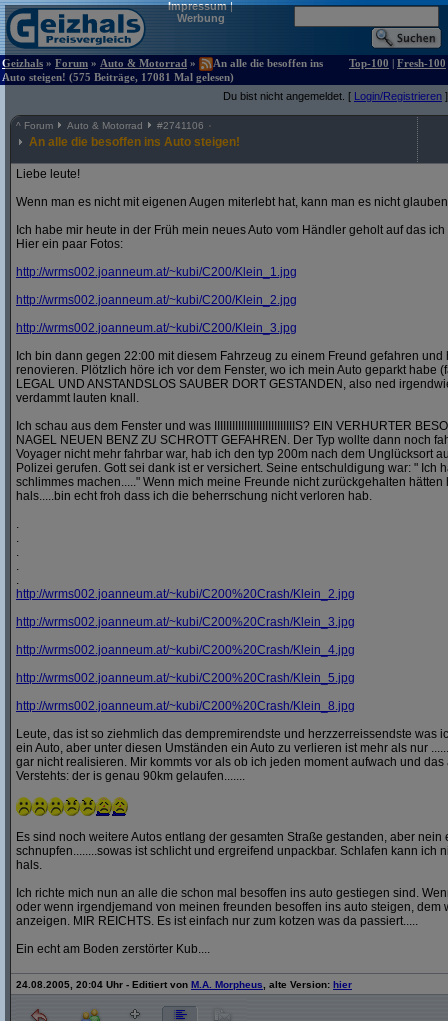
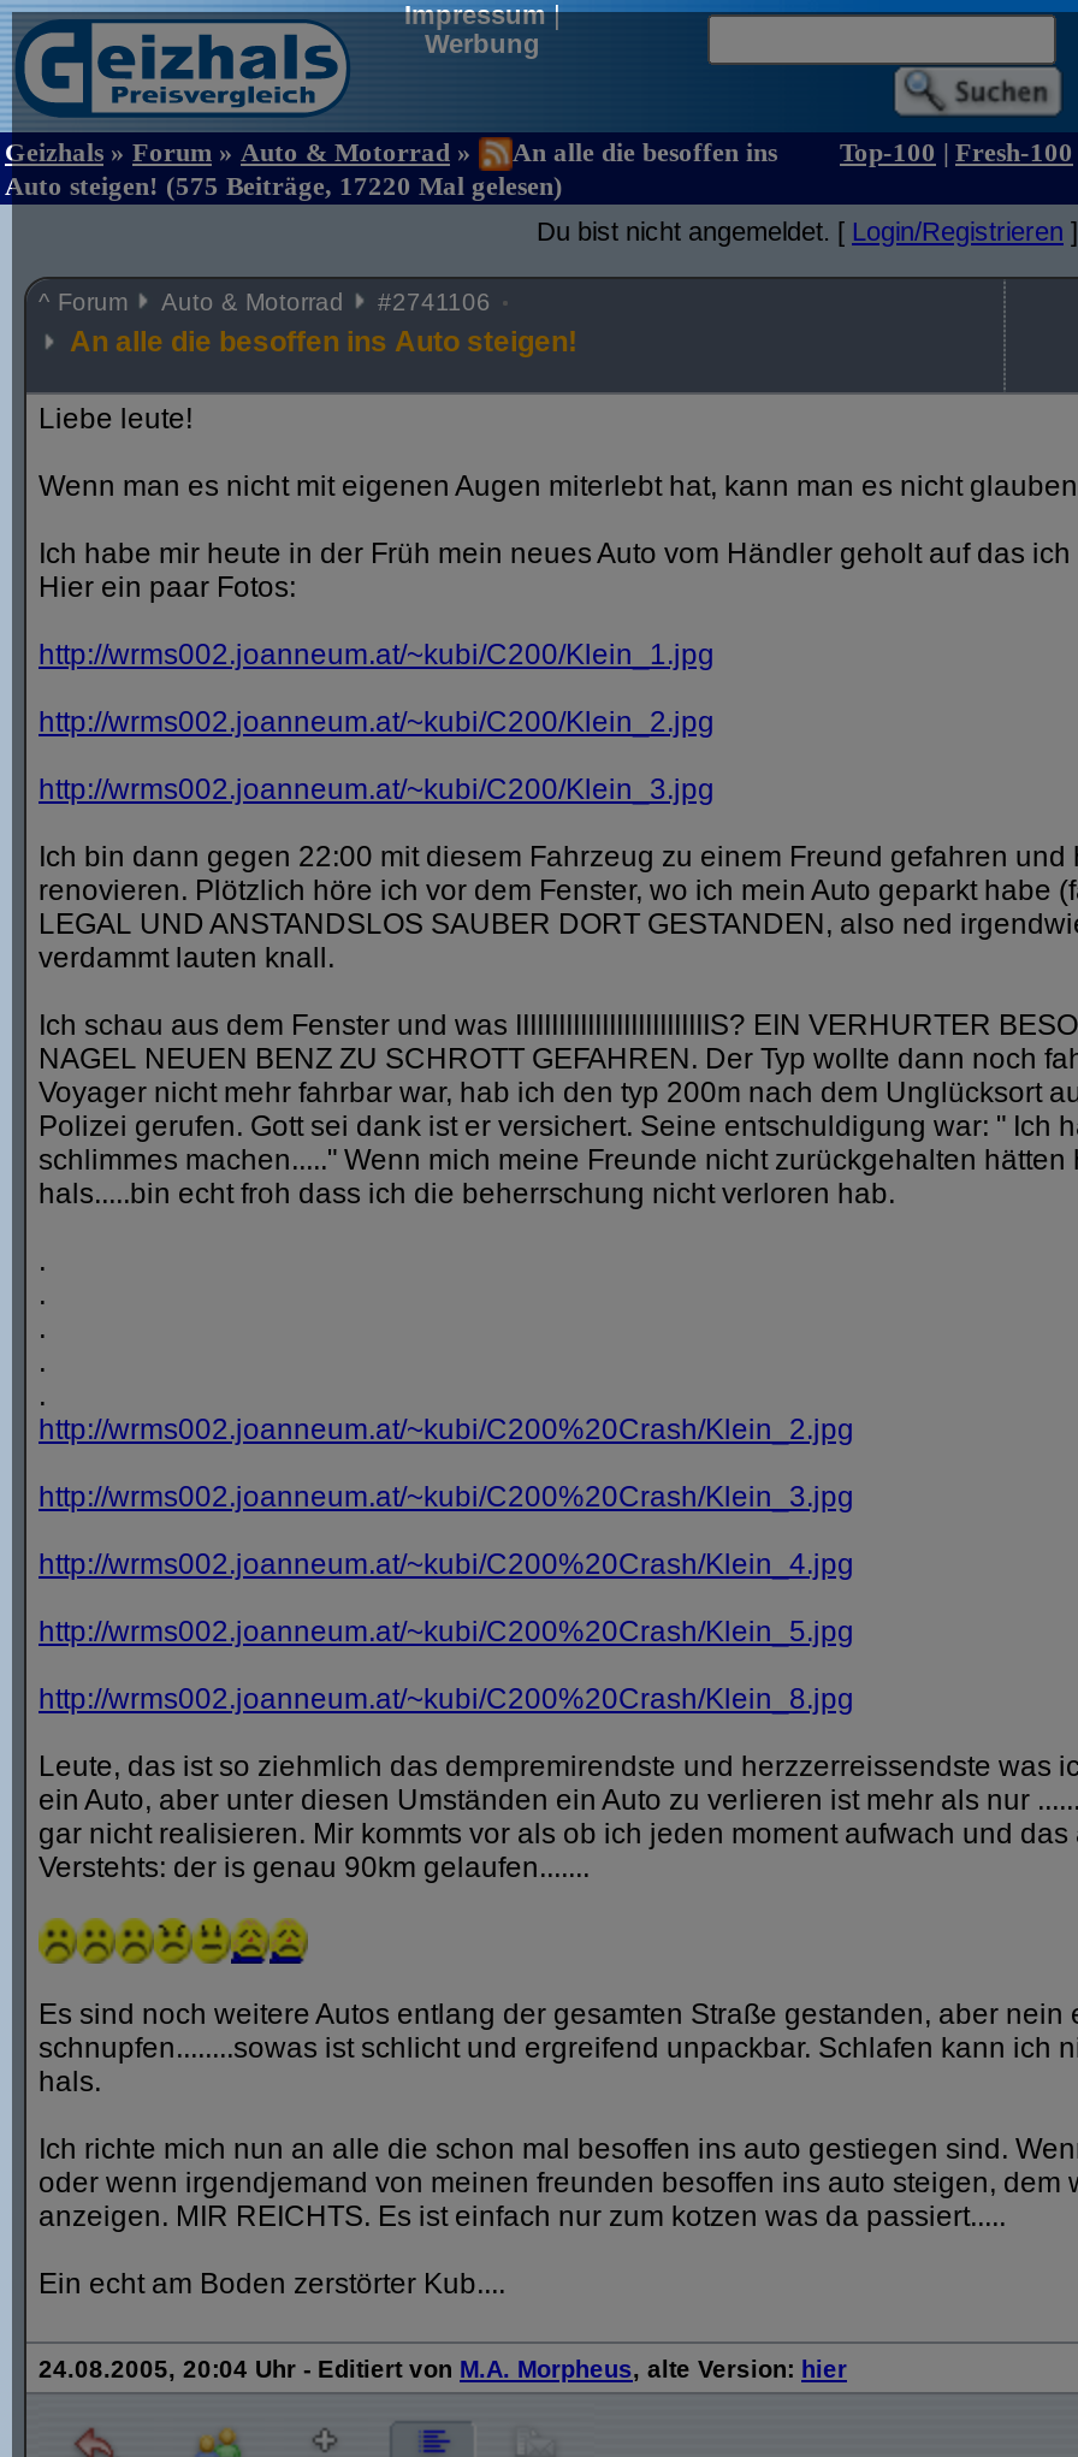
- Auto steigen! (575 Beiträge, 17081 Mal gelesen)
+ Auto steigen! (575 Beiträge, 17220 Mal gelesen)
